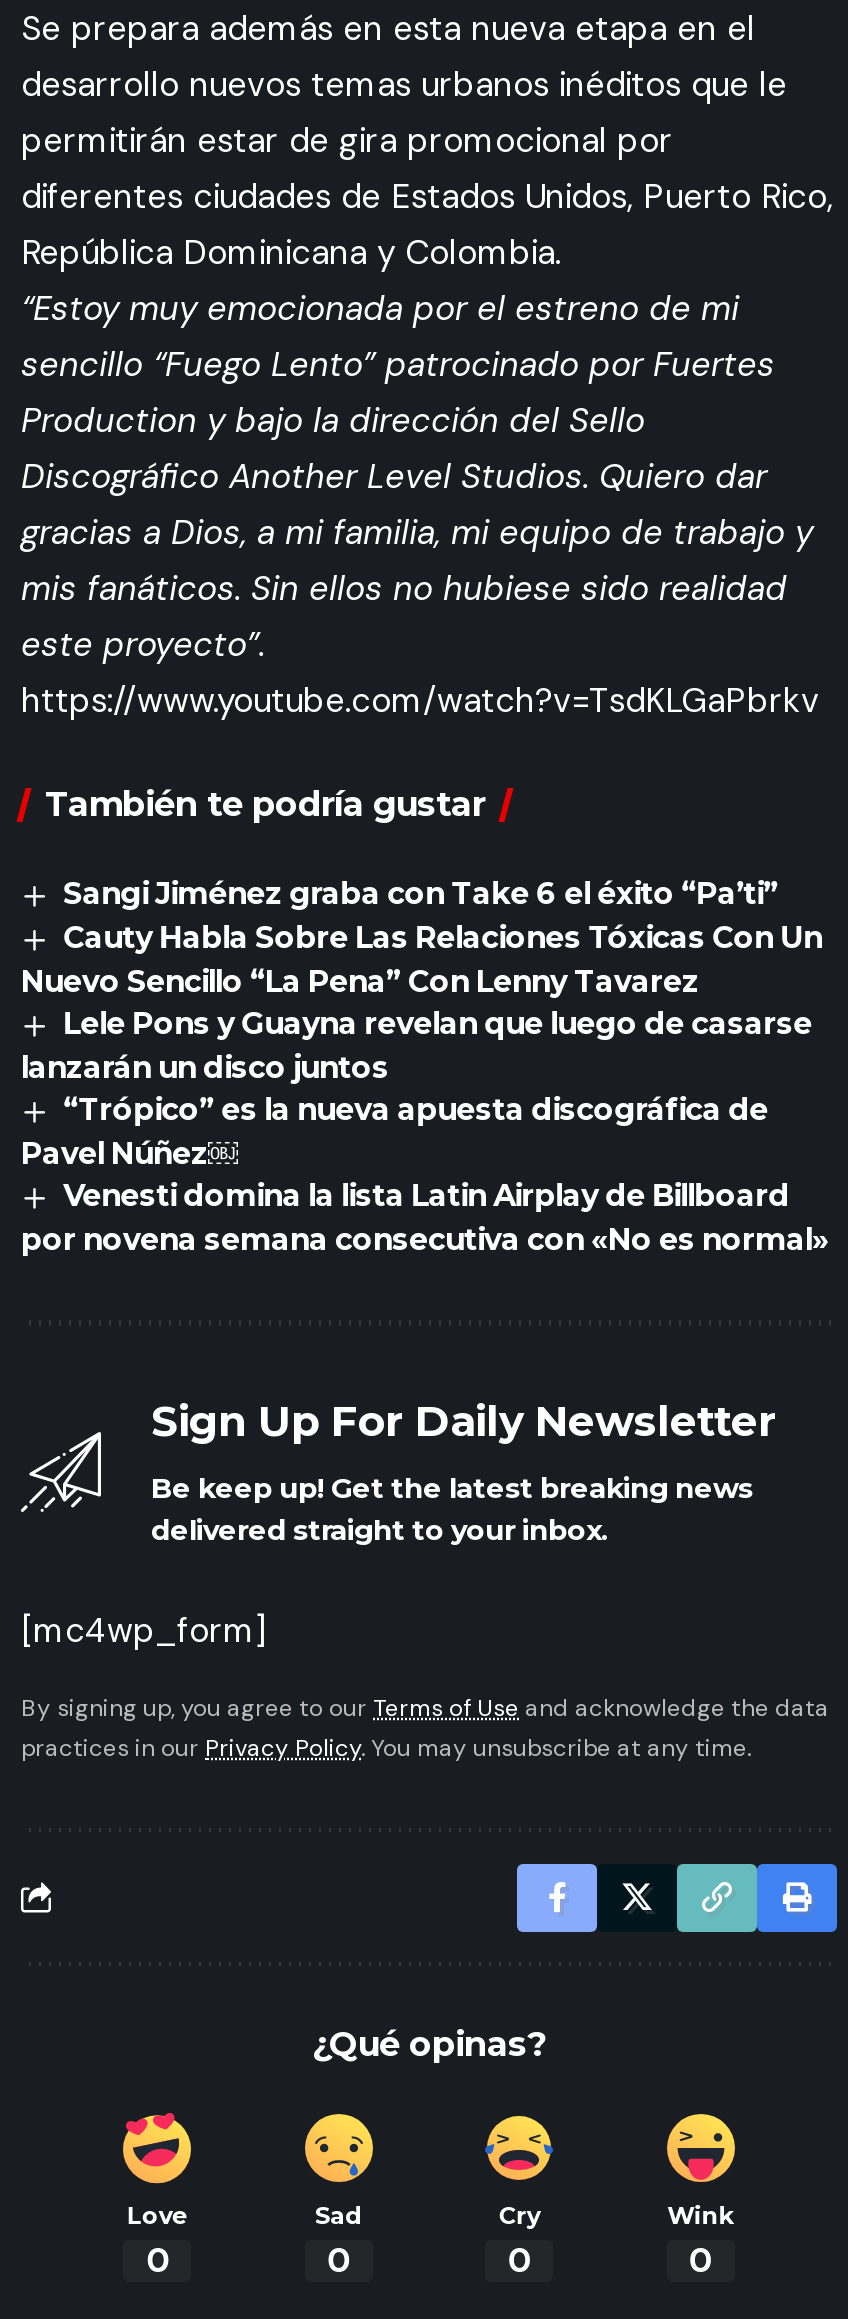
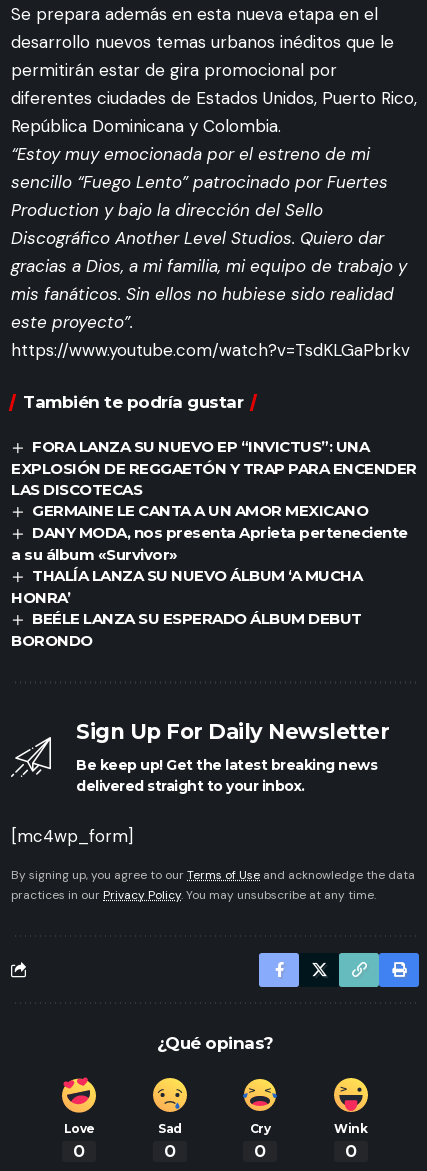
- Sangi Jiménez graba con Take 6 el éxito “Pa’ti”
- Cauty Habla Sobre Las Relaciones Tóxicas Con Un
- Nuevo Sencillo “La Pena” Con Lenny Tavarez
- Lele Pons y Guayna revelan que luego de casarse
- lanzarán un disco juntos
- “Trópico” es la nueva apuesta discográfica de
- Pavel Núñez￼
- Venesti domina la lista Latin Airplay de Billboard
- por novena semana consecutiva con «No es normal»
+ FORA LANZA SU NUEVO EP “INVICTUS”: UNA
+ EXPLOSIÓN DE REGGAETÓN Y TRAP PARA ENCENDER
+ LAS DISCOTECAS
+ GERMAINE LE CANTA A UN AMOR MEXICANO
+ DANY MODA, nos presenta Aprieta perteneciente
+ a su álbum «Survivor»
+ THALĺA LANZA SU NUEVO ÁLBUM ‘A MUCHA
+ HONRA’
+ BEÉLE LANZA SU ESPERADO ÁLBUM DEBUT
+ BORONDO
